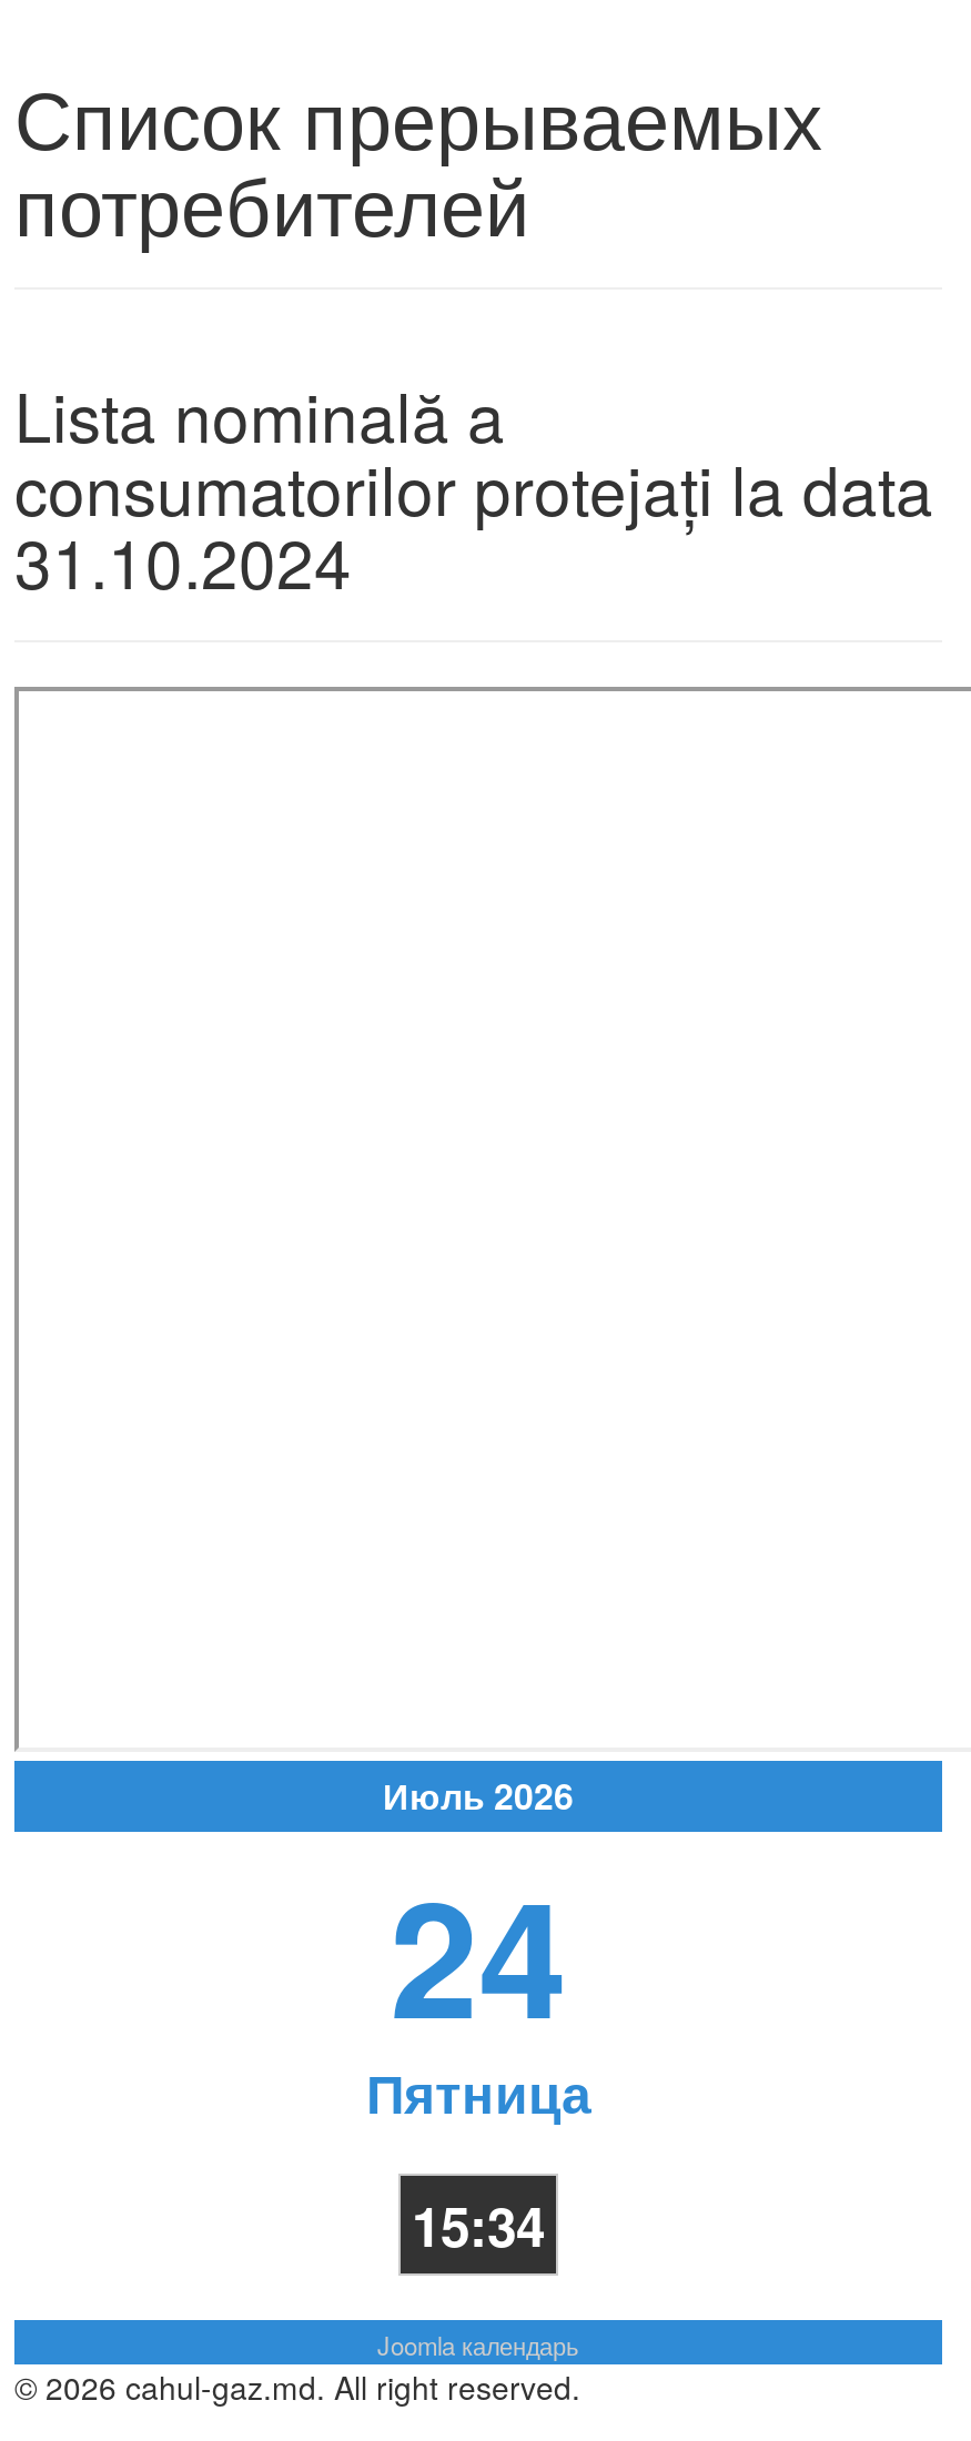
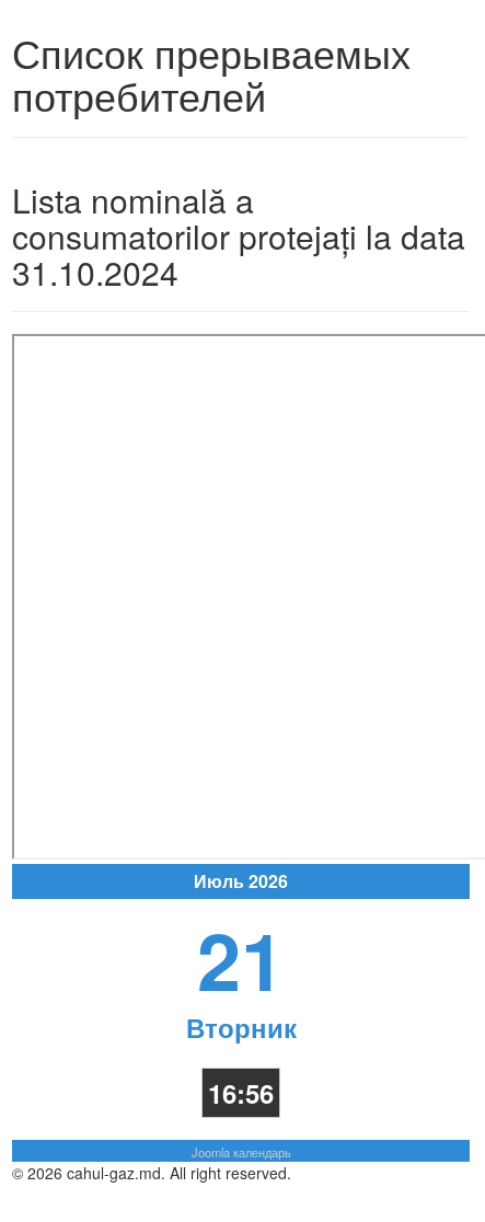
- 24
- Пятница
+ 21
+ Вторник

- 15:34
+ 16:56
